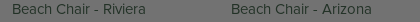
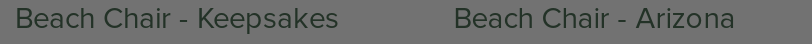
- Beach Chair - Riviera
+ Beach Chair - Keepsakes
